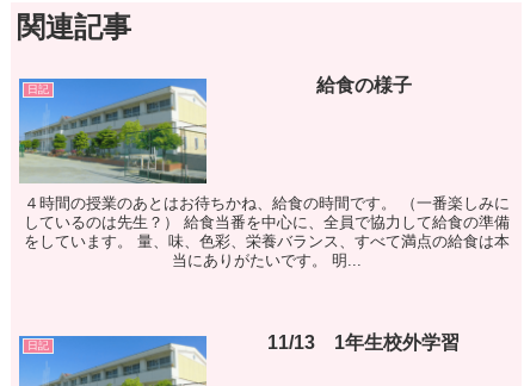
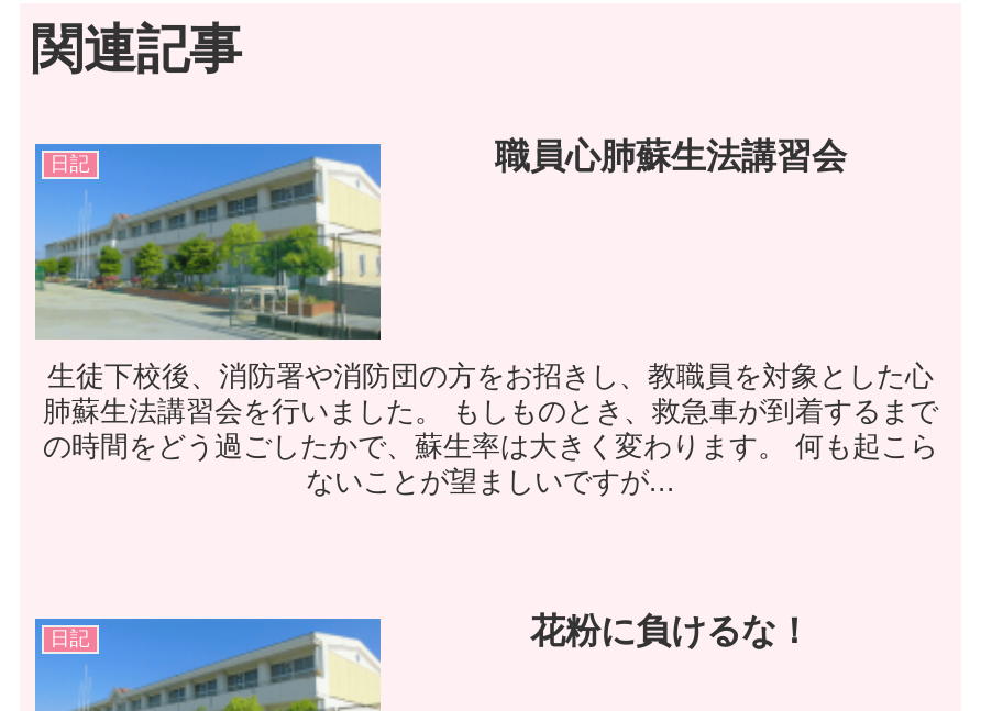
- 給食の様子
+ 職員心肺蘇生法講習会

- ４時間の授業のあとはお待ちかね、給食の時間です。 （一番楽しみに
- しているのは先生？） 給食当番を中心に、全員で協力して給食の準備
- をしています。 量、味、色彩、栄養バランス、すべて満点の給食は本
- 当にありがたいです。 明...
+ 生徒下校後、消防署や消防団の方をお招きし、教職員を対象とした心
+ 肺蘇生法講習会を行いました。 もしものとき、救急車が到着するまで
+ の時間をどう過ごしたかで、蘇生率は大きく変わります。 何も起こら
+ ないことが望ましいですが...

- 11/13 1年生校外学習
+ 花粉に負けるな！
